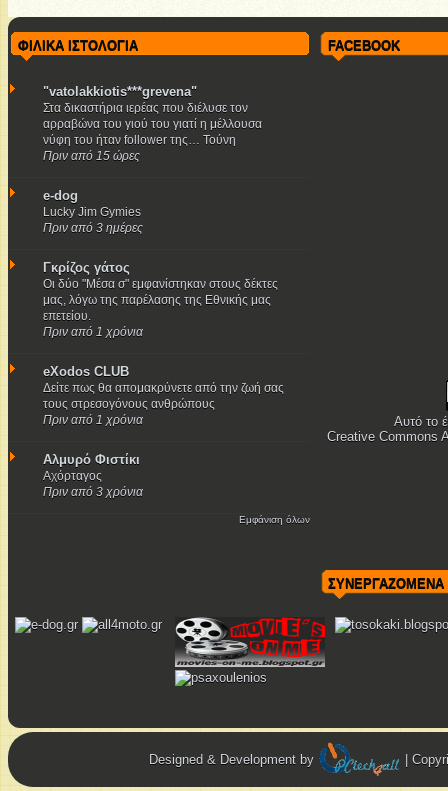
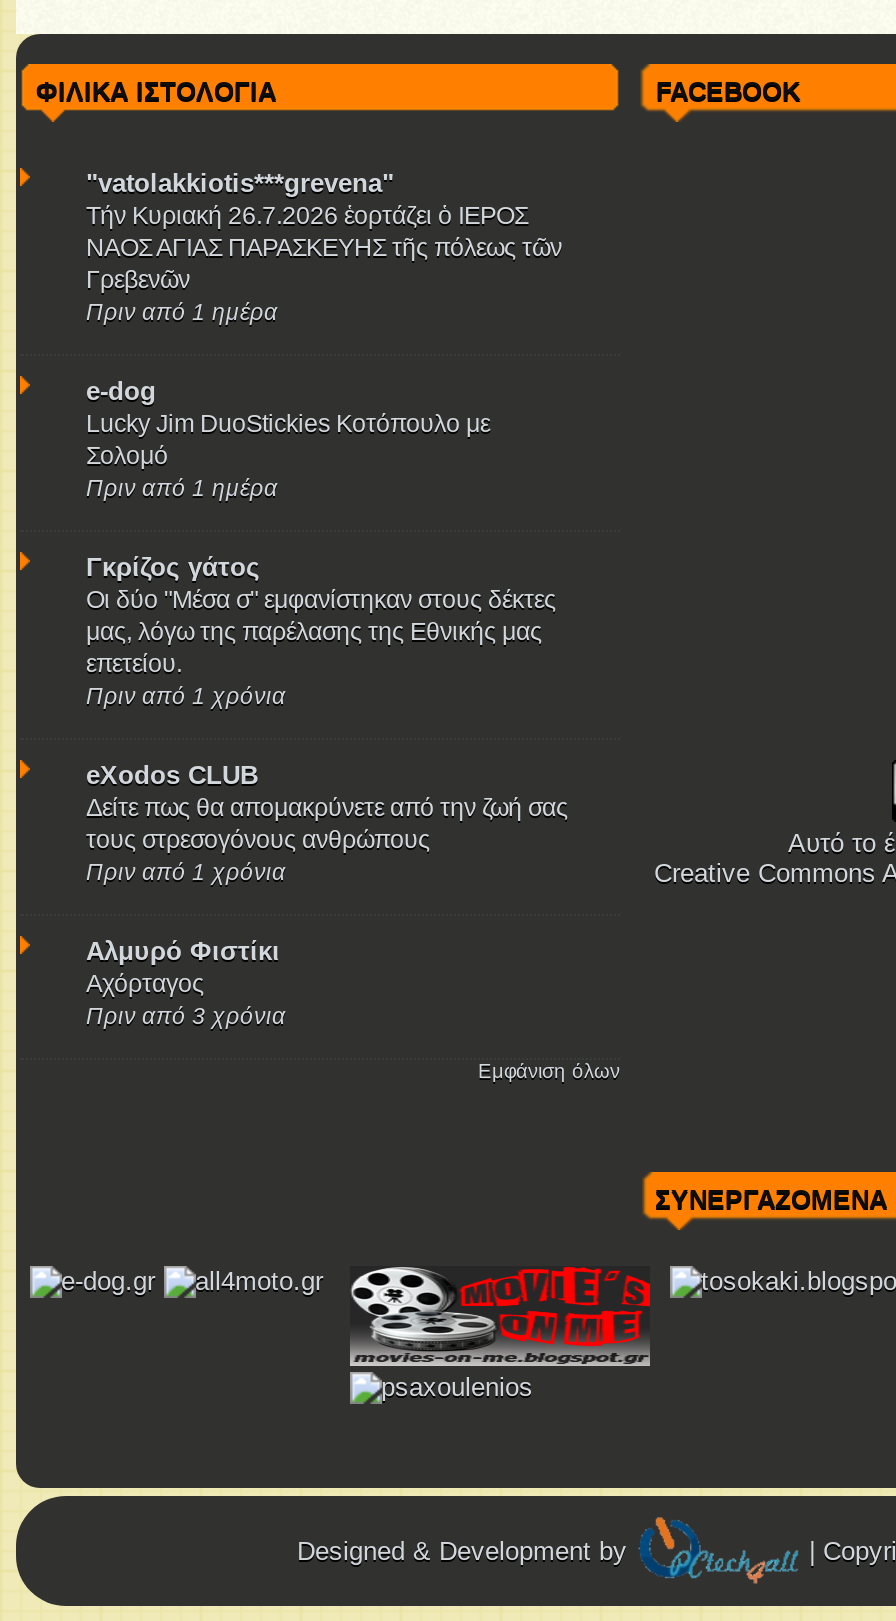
- Στα δικαστήρια ιερέας που διέλυσε τον
- αρραβώνα του γιού του γιατί η μέλλουσα
- νύφη του ήταν follower της… Τούνη
- Πριν από 15 ώρες
+ Τήν Κυριακή 26.7.2026 ἑορτάζει ὁ ΙΕΡΟΣ
+ ΝΑΟΣ ΑΓΙΑΣ ΠΑΡΑΣΚΕΥΗΣ τῆς πόλεως τῶν
+ Γρεβενῶν
+ Πριν από 1 ημέρα

- Lucky Jim Gymies
- Πριν από 3 ημέρες
+ Lucky Jim DuoStickies Κοτόπουλο με
+ Σολομό
+ Πριν από 1 ημέρα
